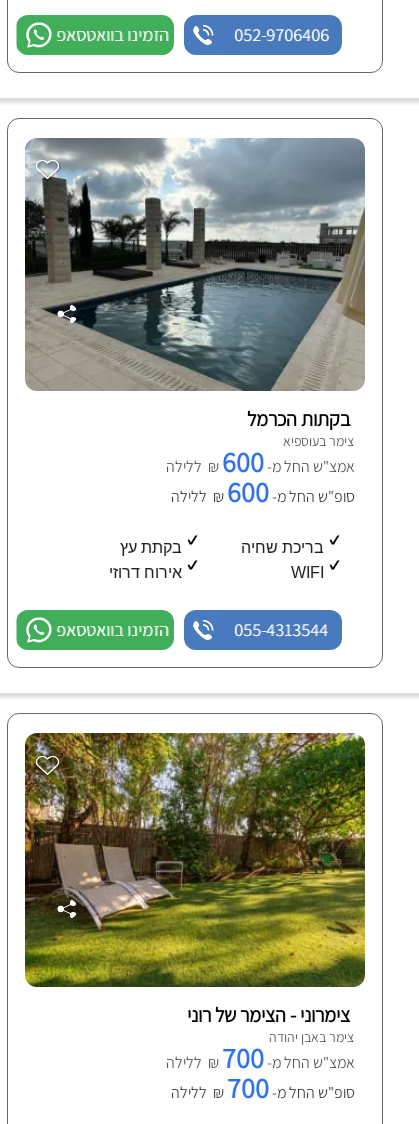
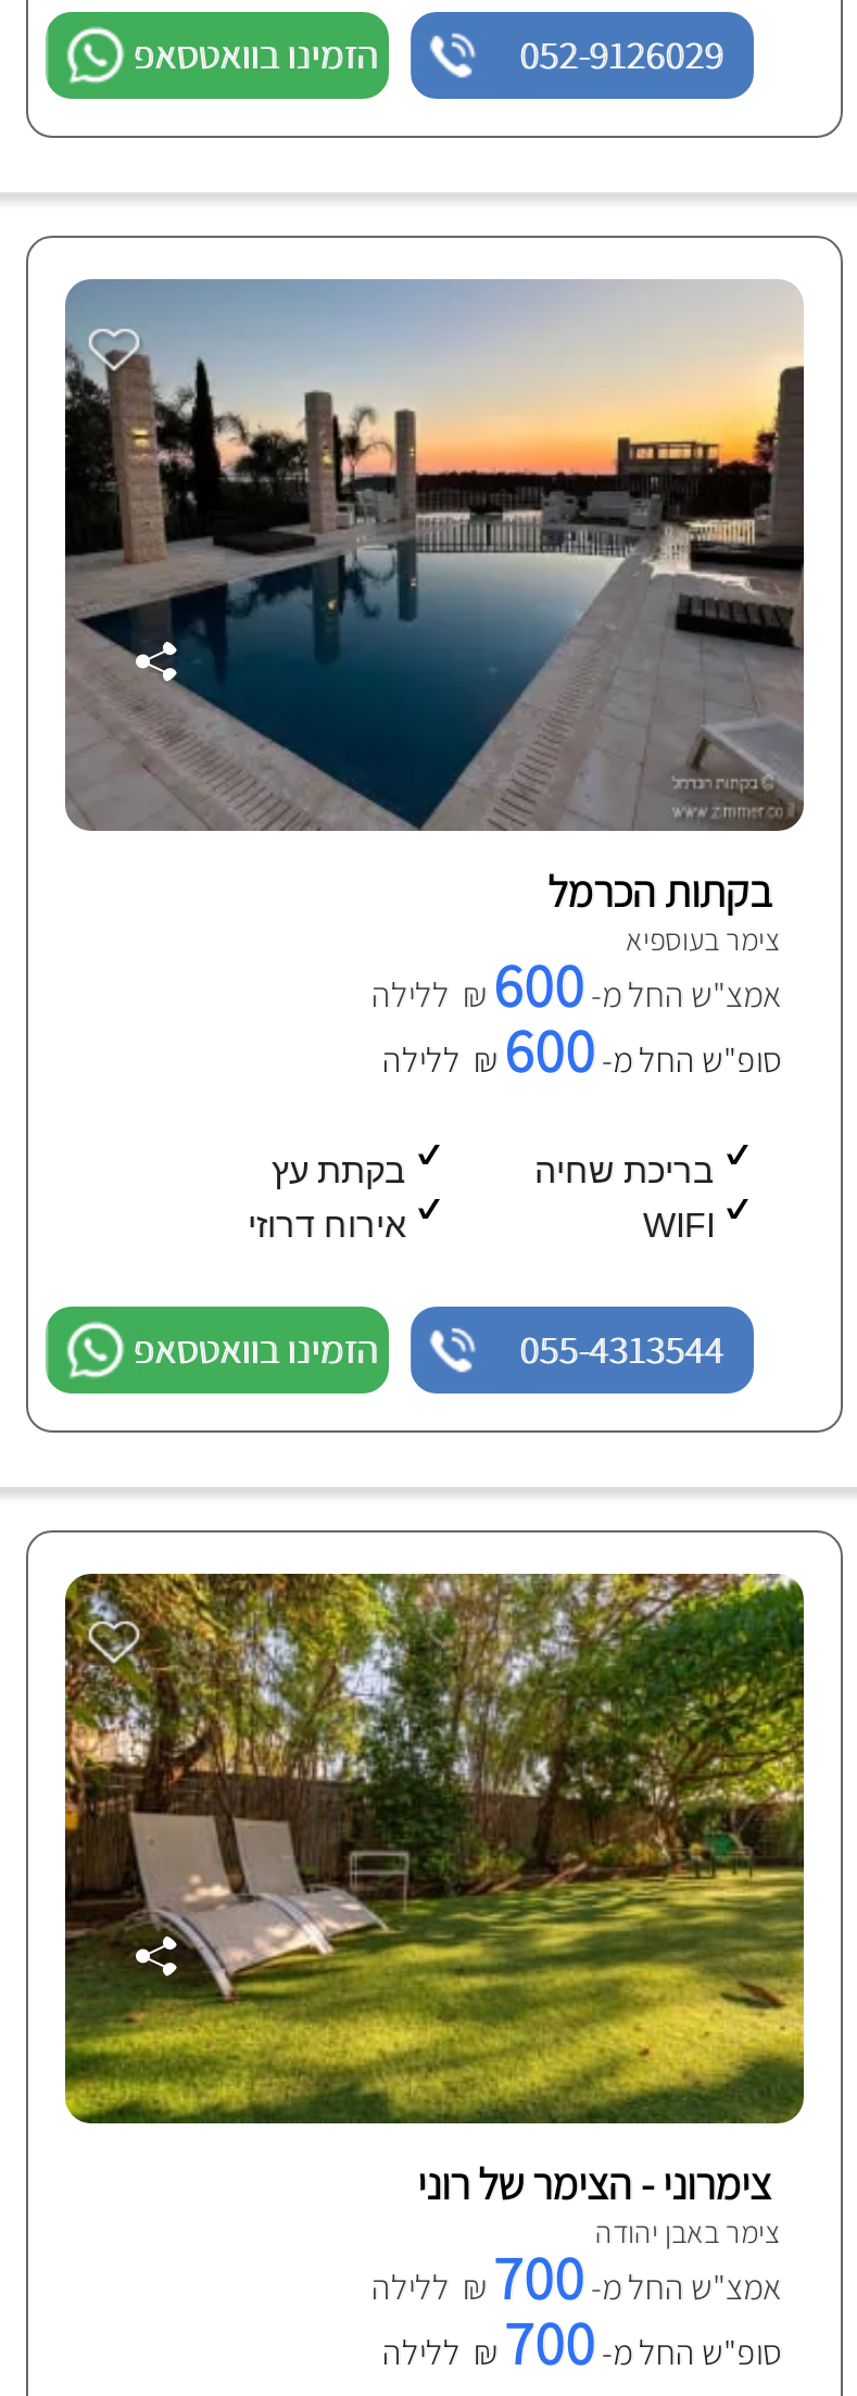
- 052-9706406
+ 052-9126029

- [image]
+ [image]
